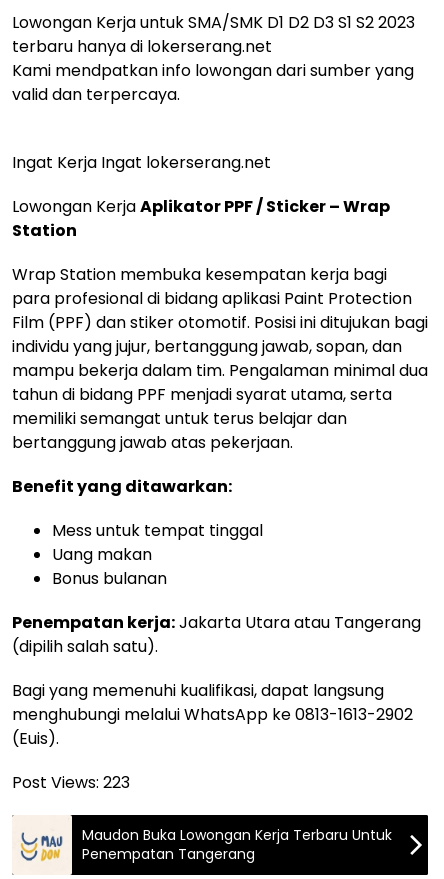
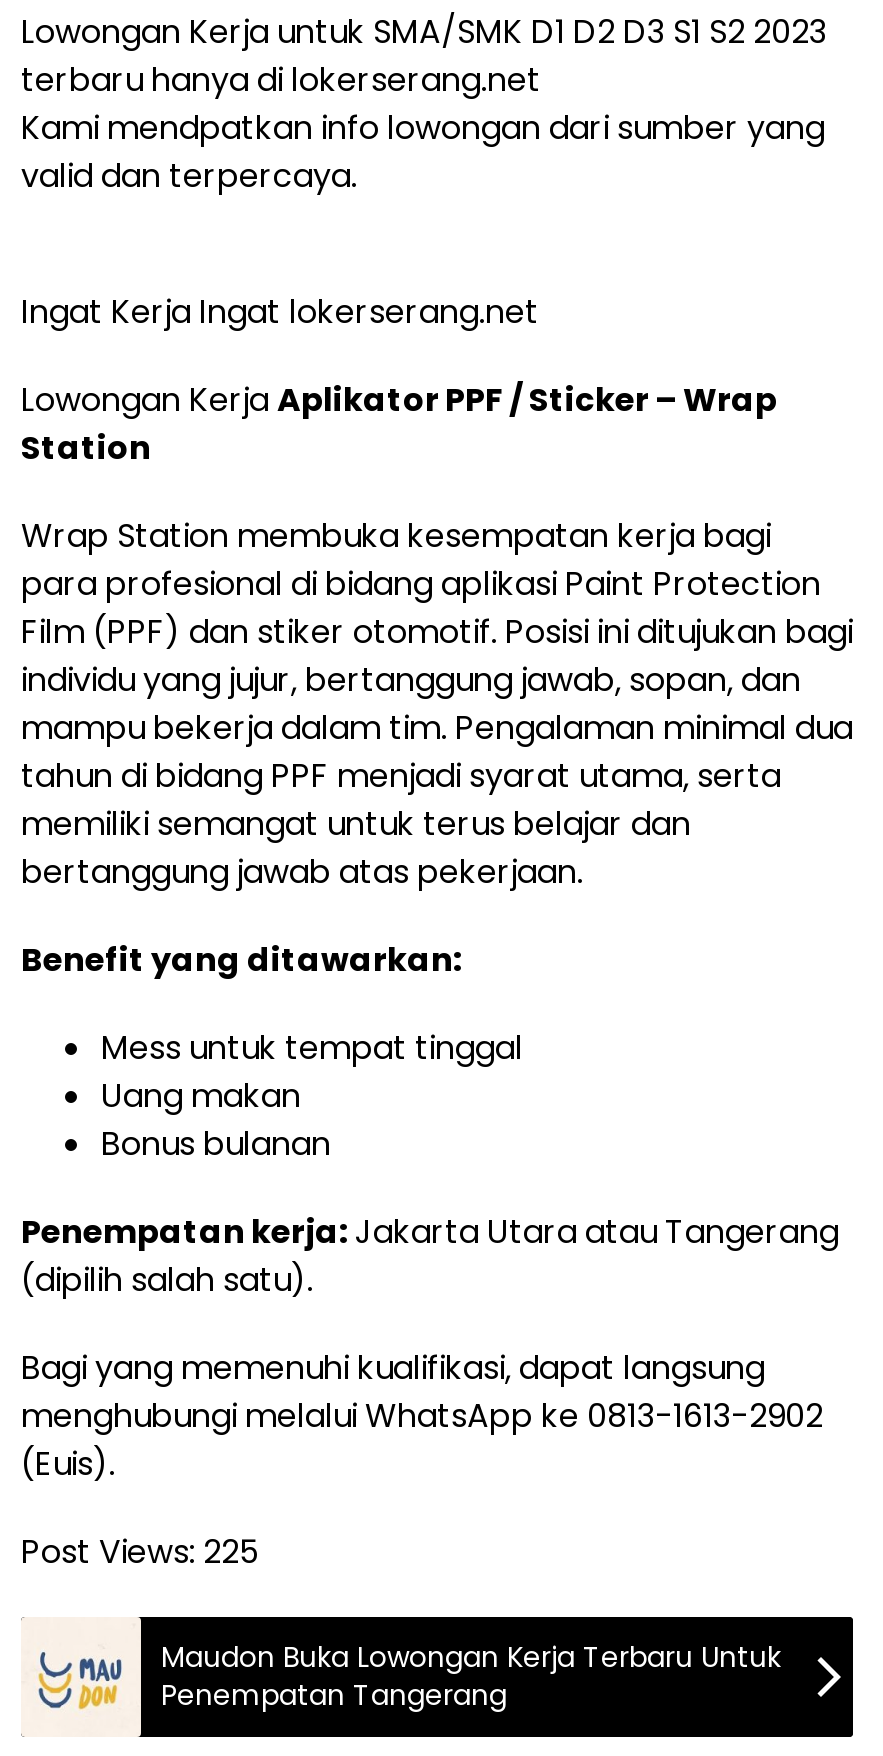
- Post Views: 223
+ Post Views: 225
